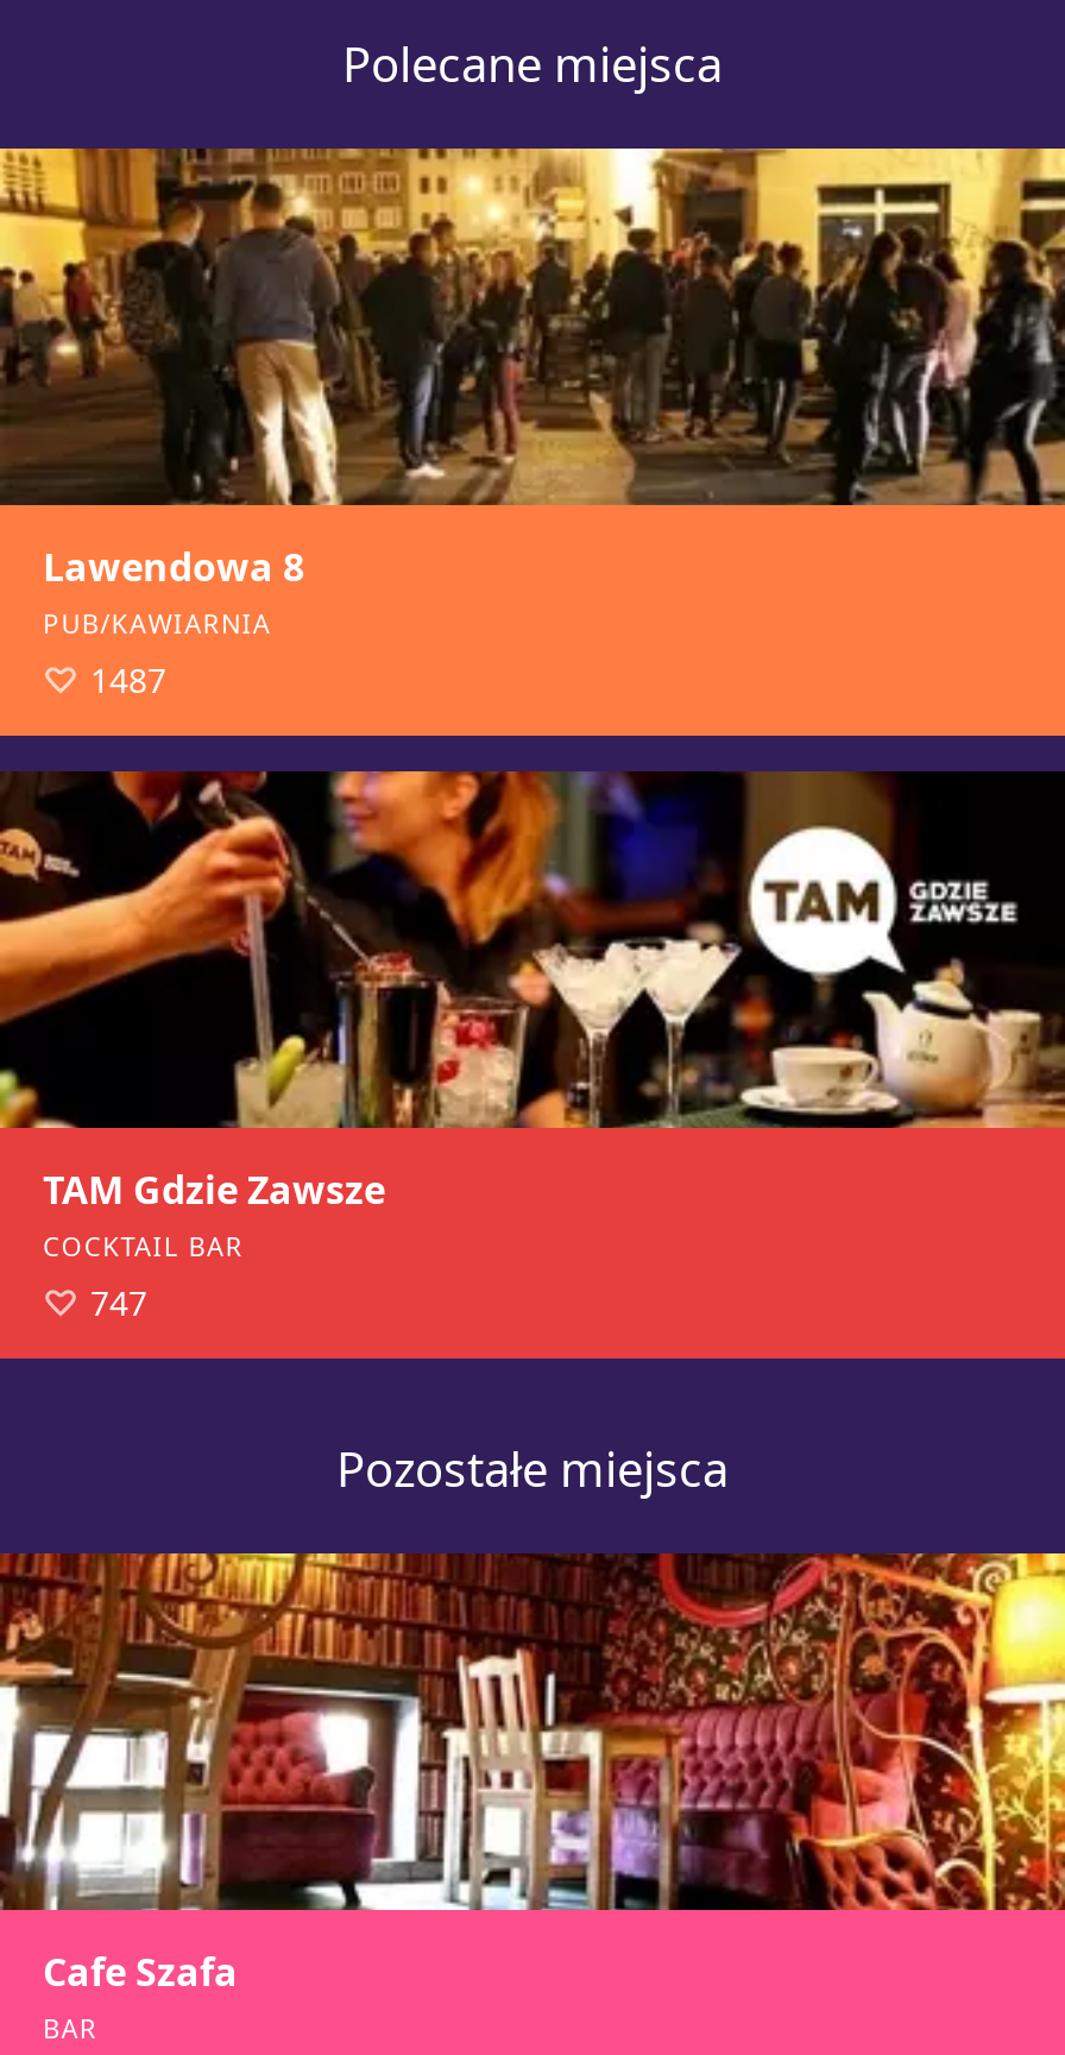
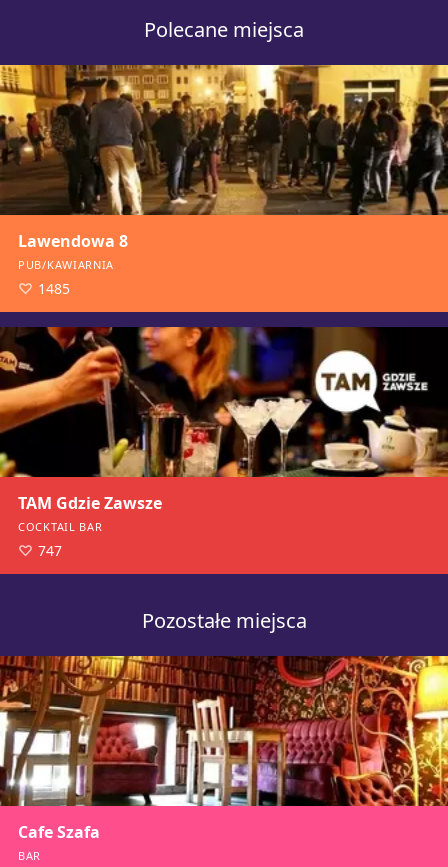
- 1487
+ 1485
